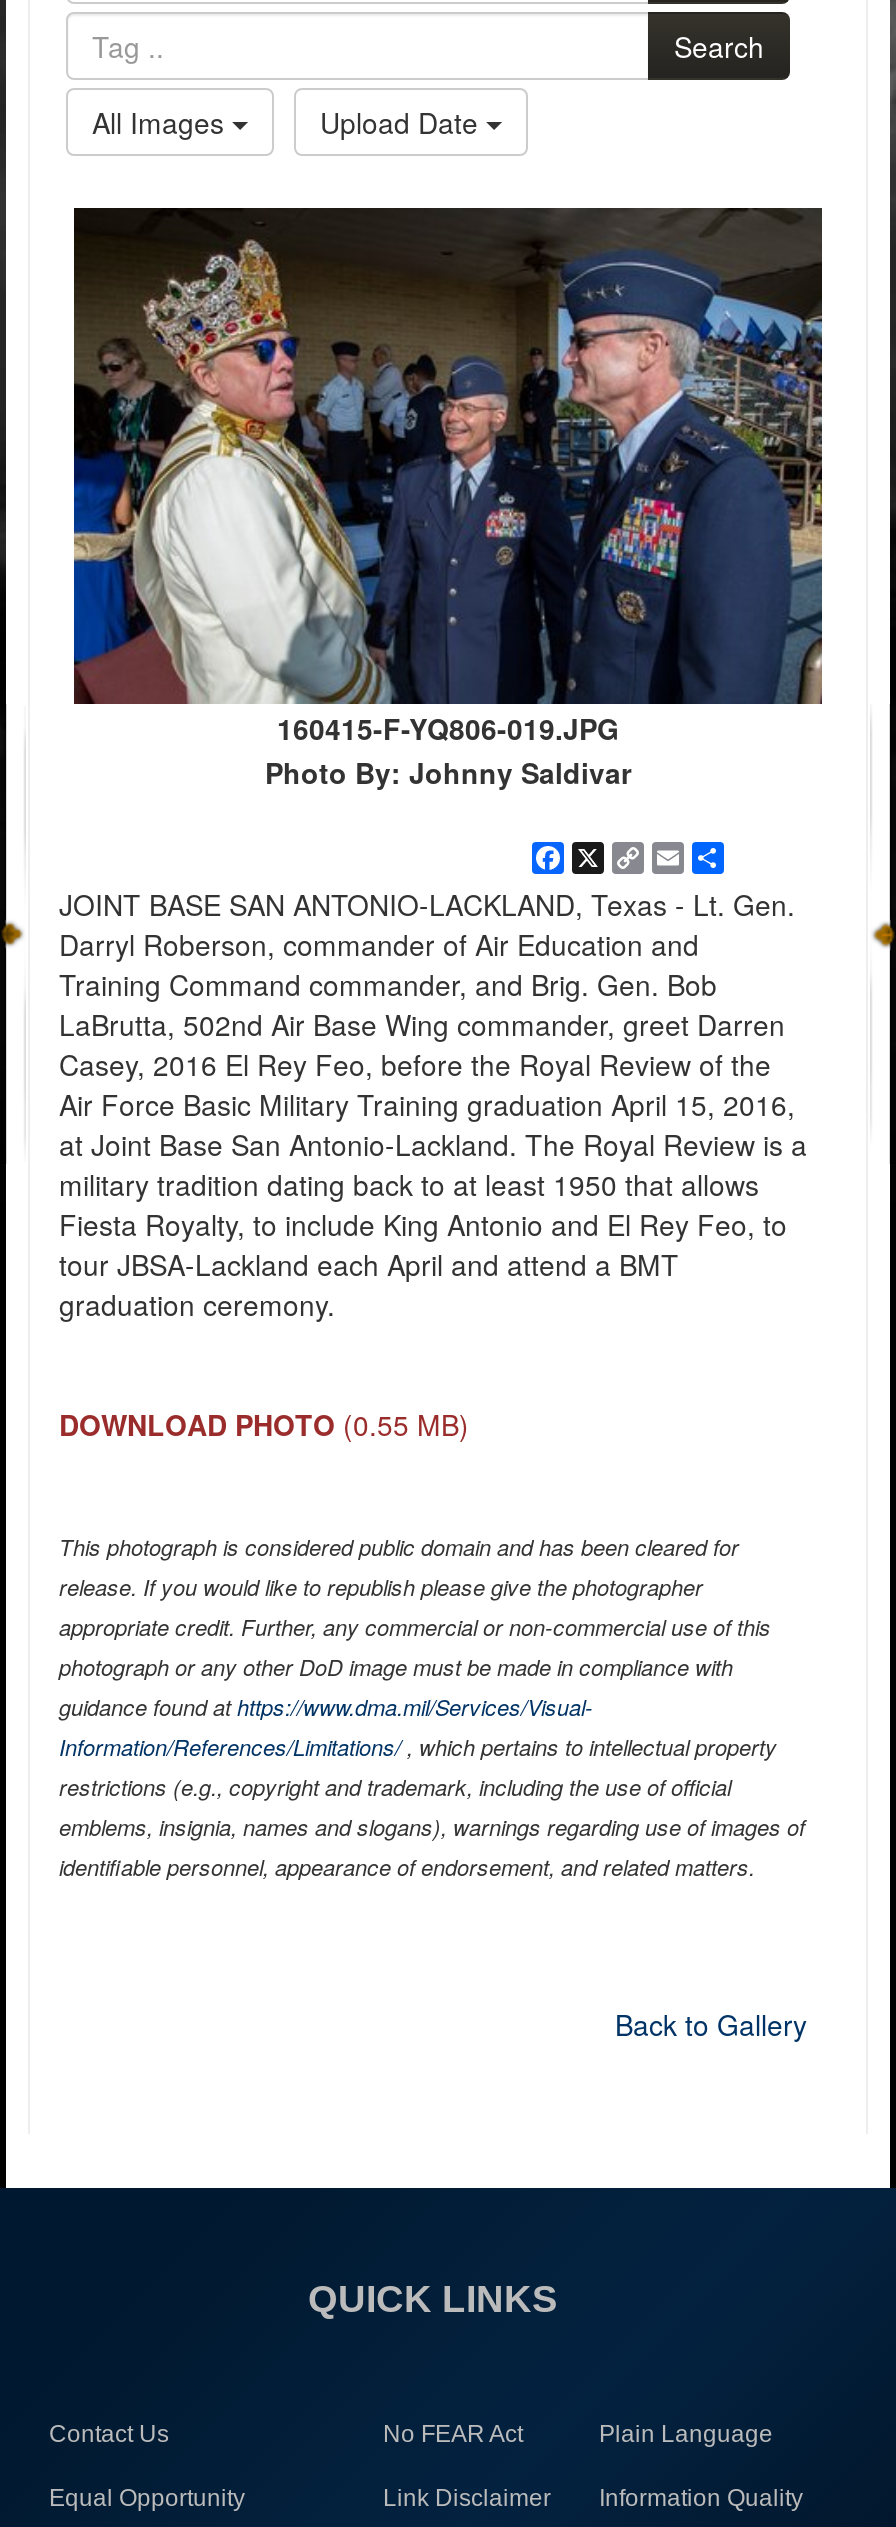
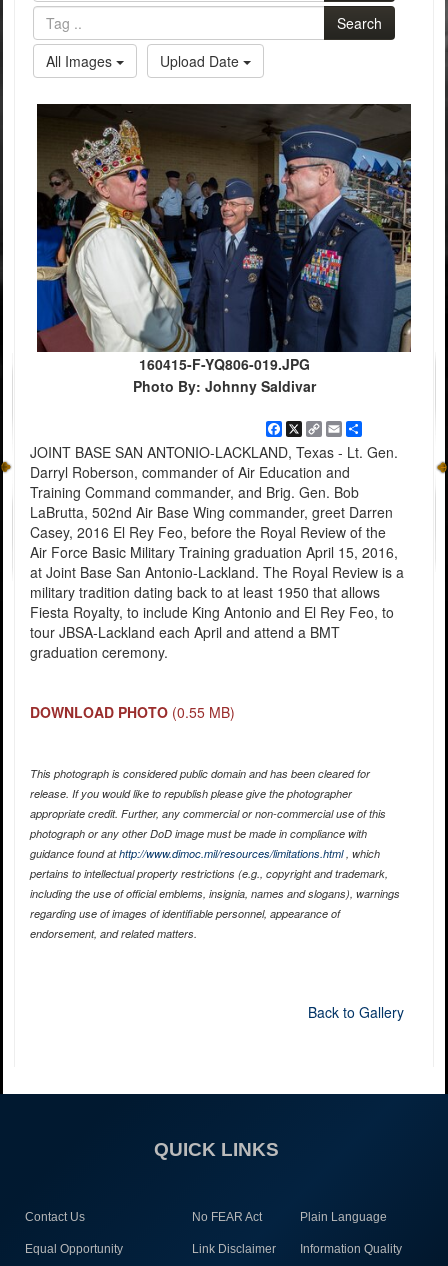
- guidance found at https://www.dma.mil/Services/Visual-
- Information/References/Limitations/, which pertains to intellectual property
- restrictions (e.g., copyright and trademark, including the use of official
- emblems, insignia, names and slogans), warnings regarding use of images of
- identifiable personnel, appearance of endorsement, and related matters.
+ guidance found at http://www.dimoc.mil/resources/limitations.html, which
+ pertains to intellectual property restrictions (e.g., copyright and trademark,
+ including the use of official emblems, insignia, names and slogans), warnings
+ regarding use of images of identifiable personnel, appearance of
+ endorsement, and related matters.
